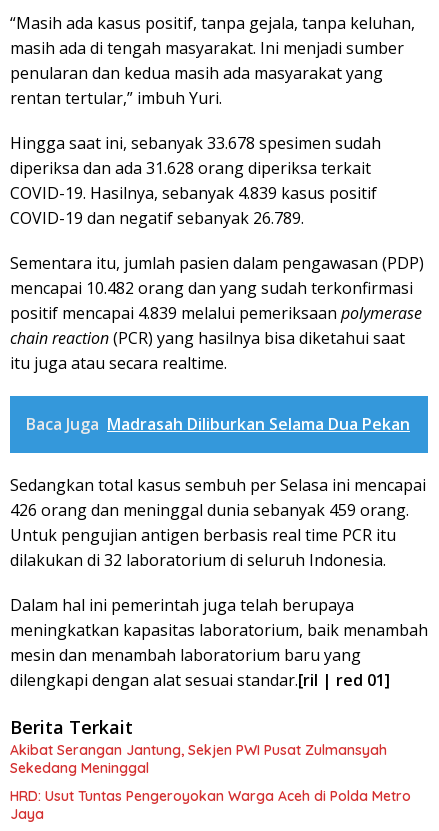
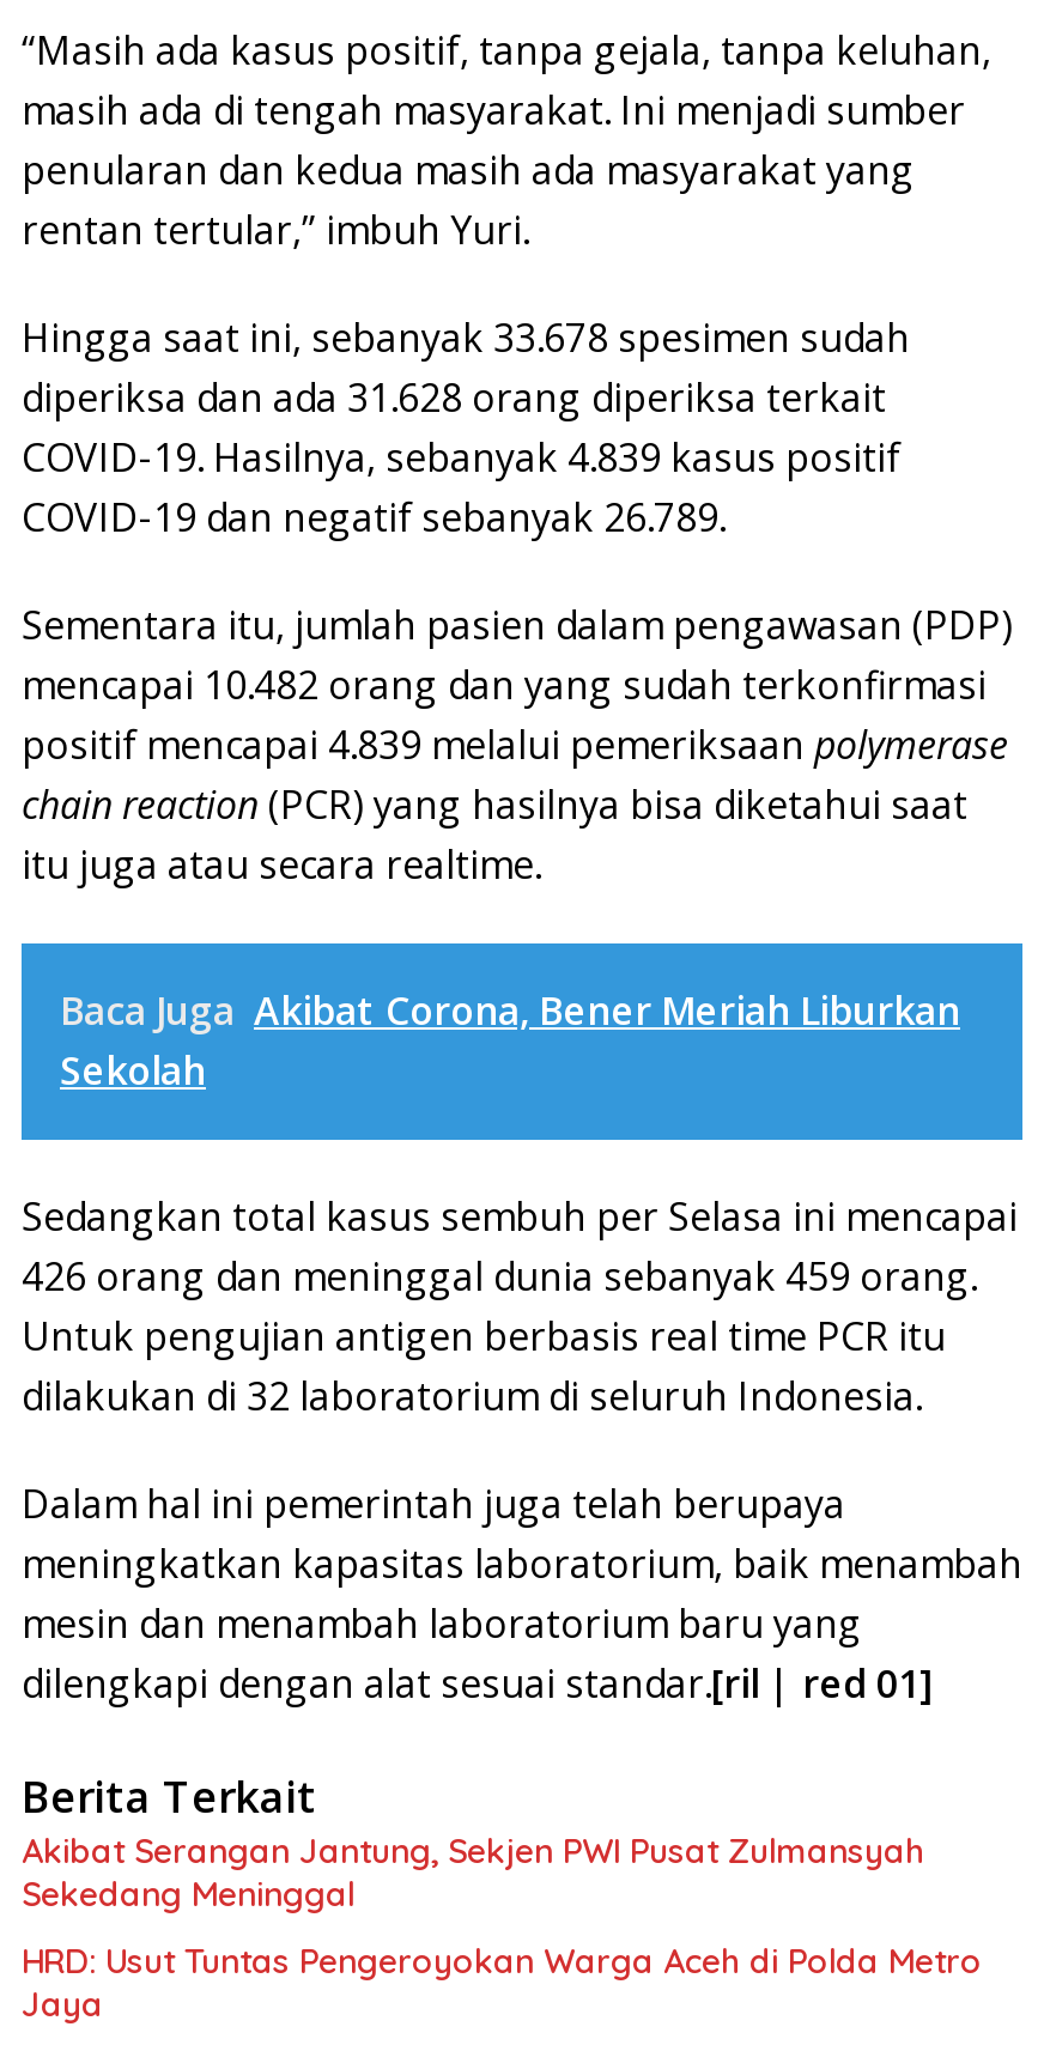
- Baca Juga Madrasah Diliburkan Selama Dua Pekan
+ Baca Juga Akibat Corona, Bener Meriah Liburkan
+ Sekolah
